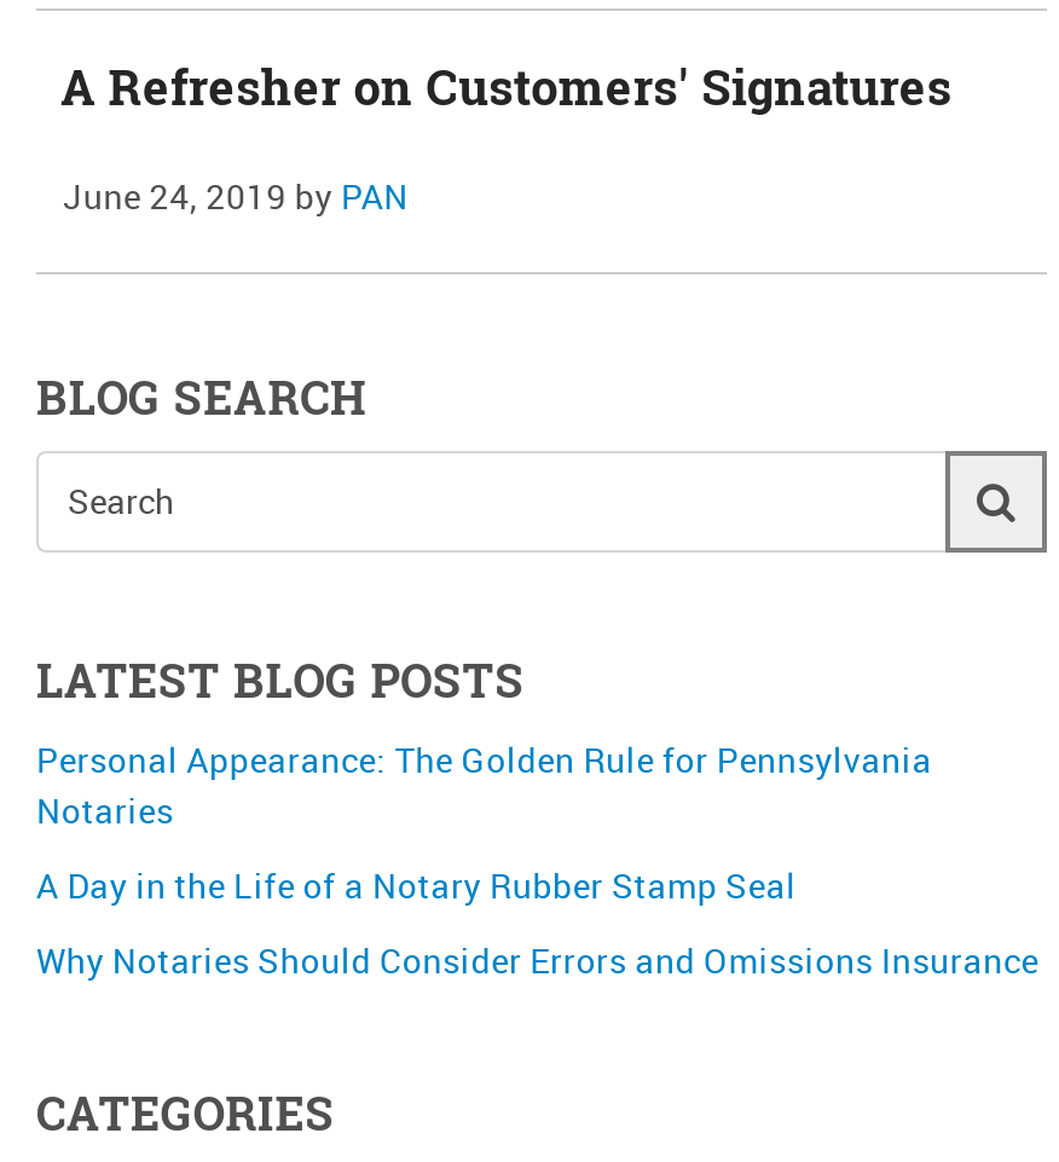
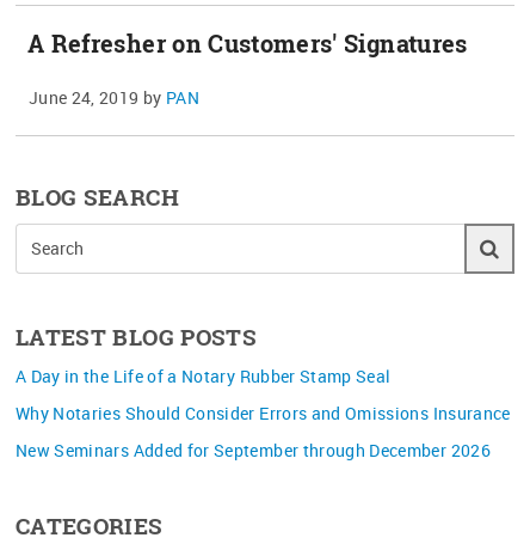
- Personal Appearance: The Golden Rule for Pennsylvania
- Notaries

moved up: A Day in the Life of a Notary Rubber Stamp Seal | Why Notaries Should Consider Errors and Omissions Insurance

+ New Seminars Added for September through December 2026
